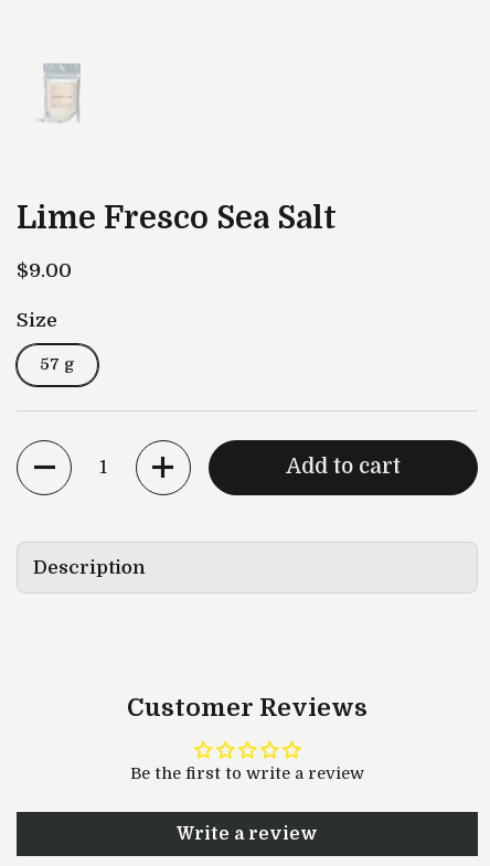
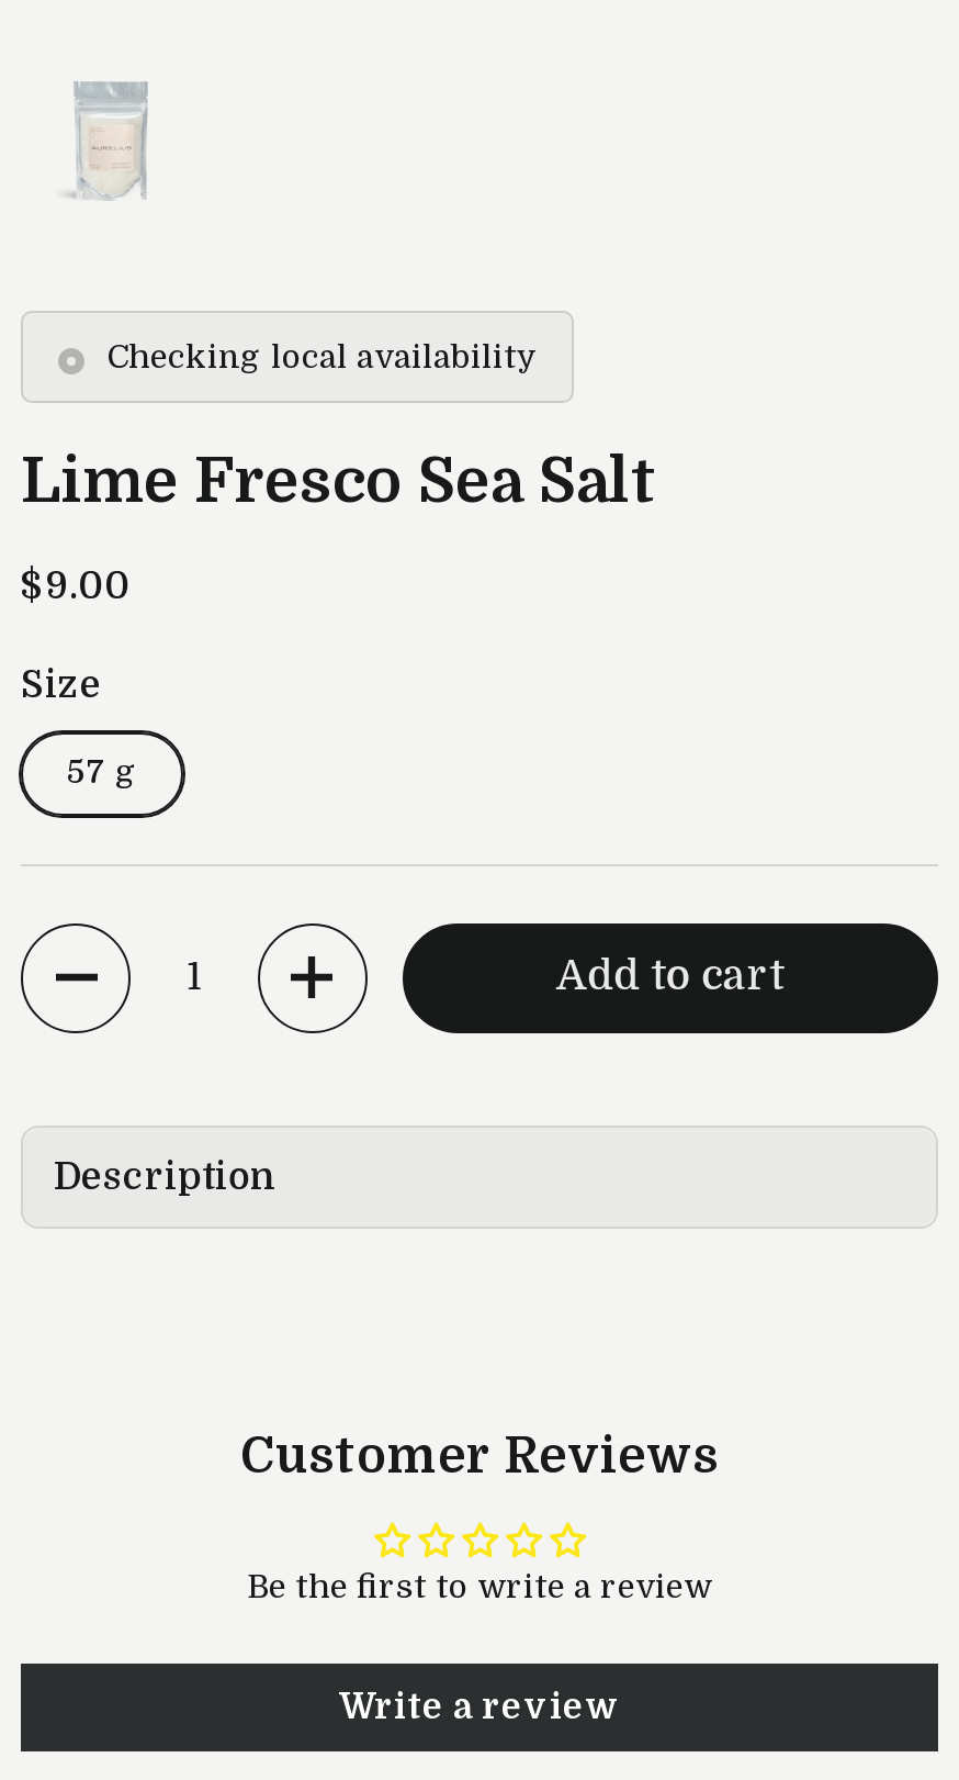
+ Checking local availability
